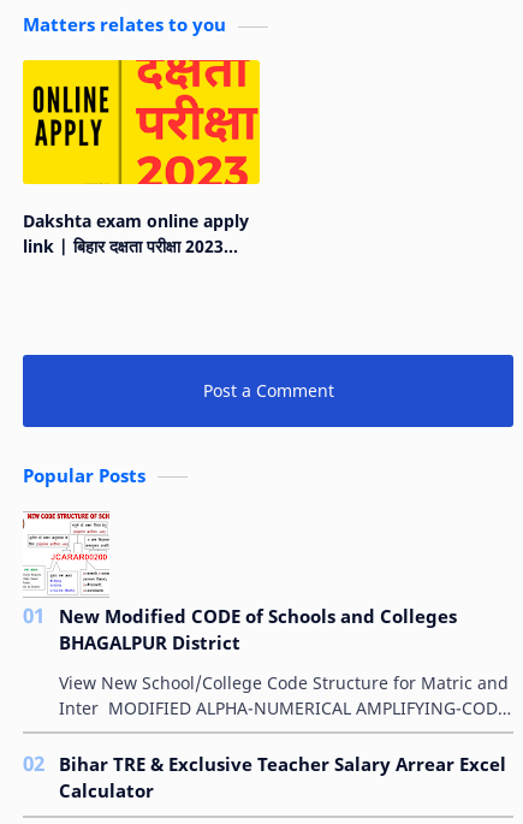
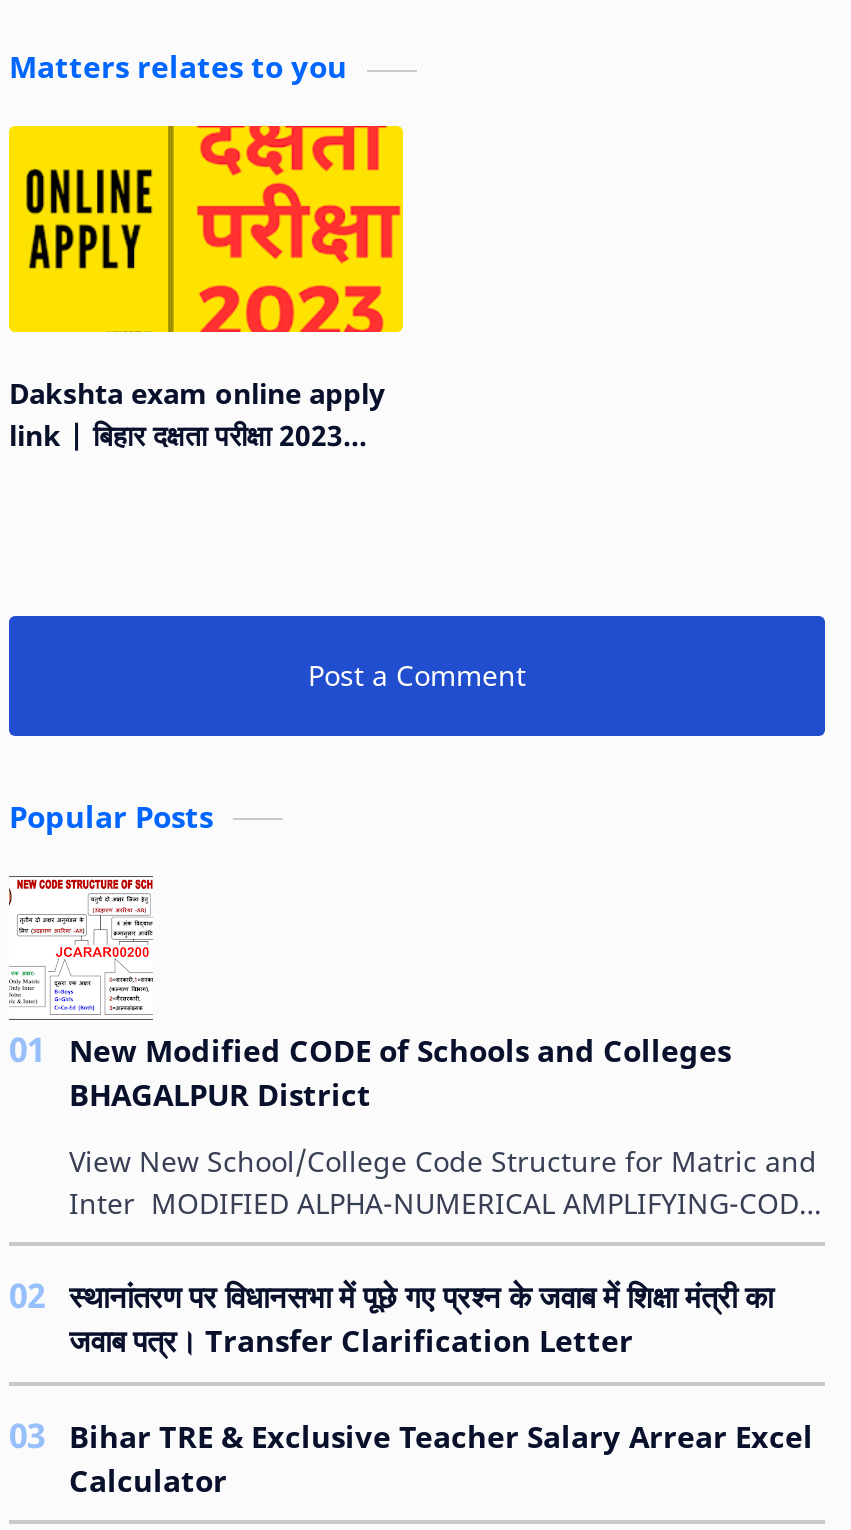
+ स्थानांतरण पर विधानसभा में पूछे गए प्रश्न के जवाब में शिक्षा मंत्री का
+ जवाब पत्र। Transfer Clarification Letter
